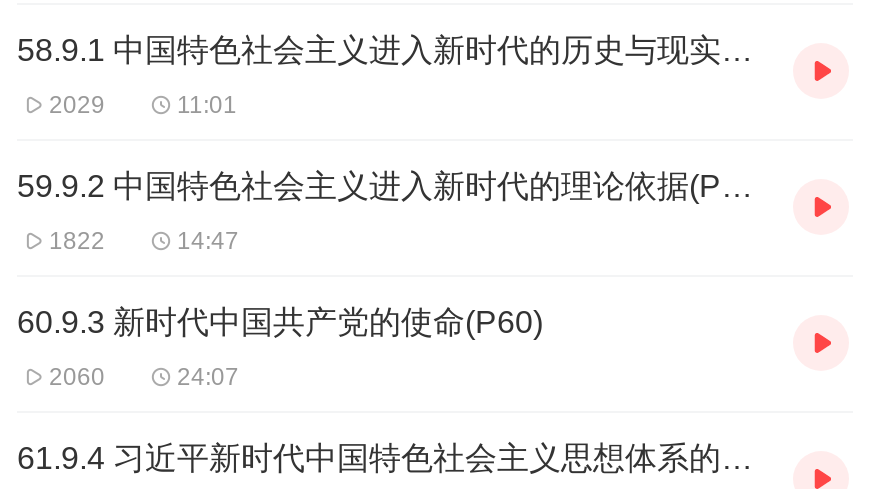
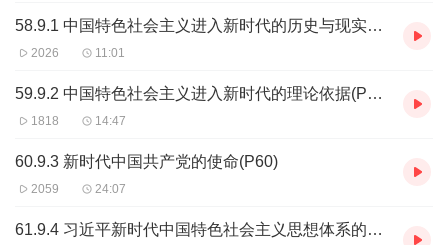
- 2029
+ 2026

- 1822
+ 1818

- 2060
+ 2059
